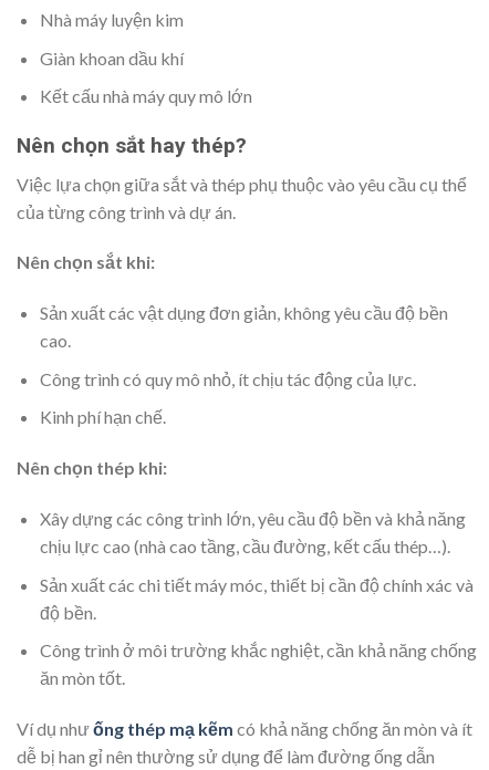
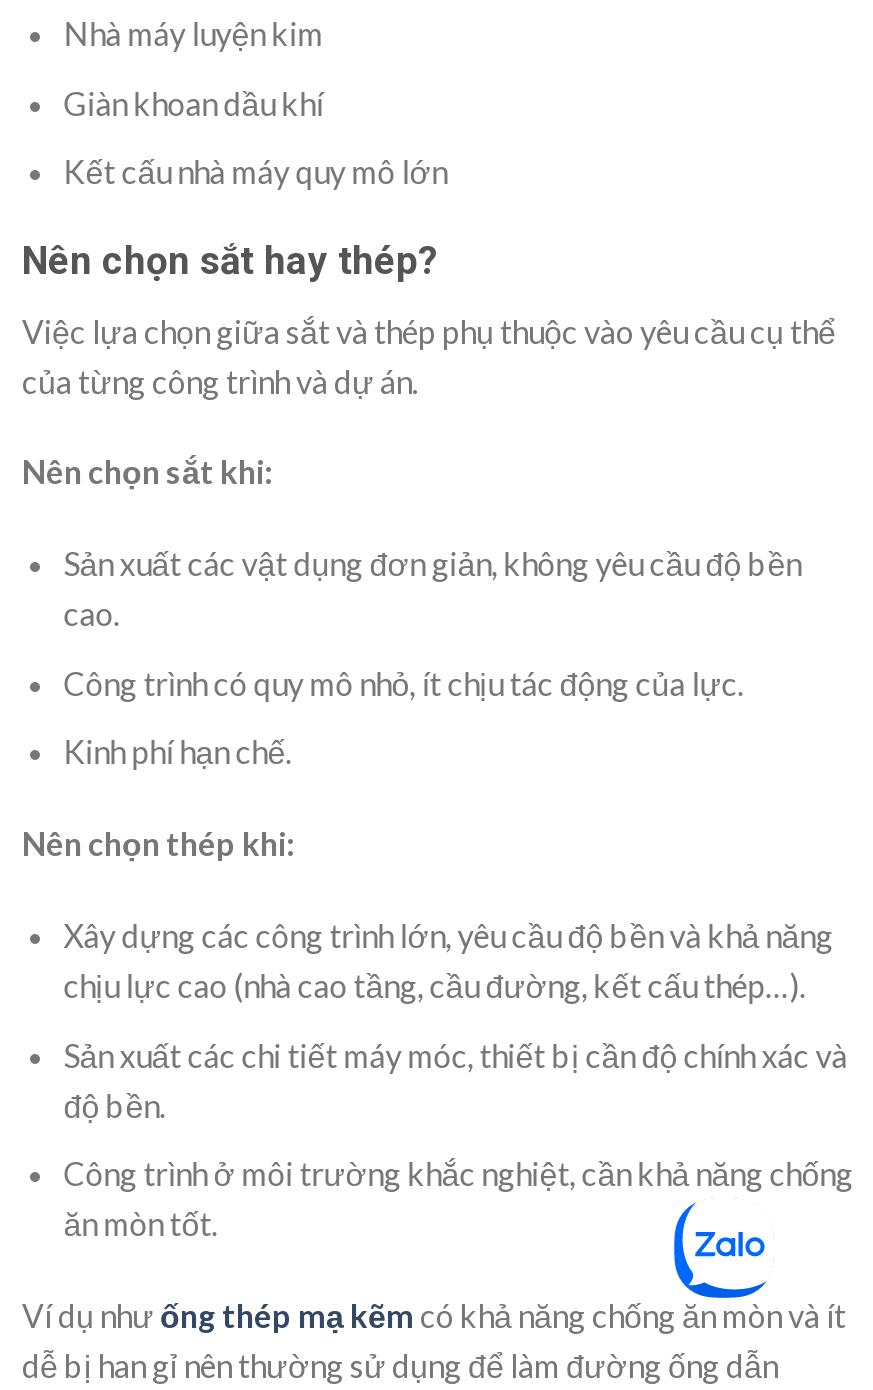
+ [image]
